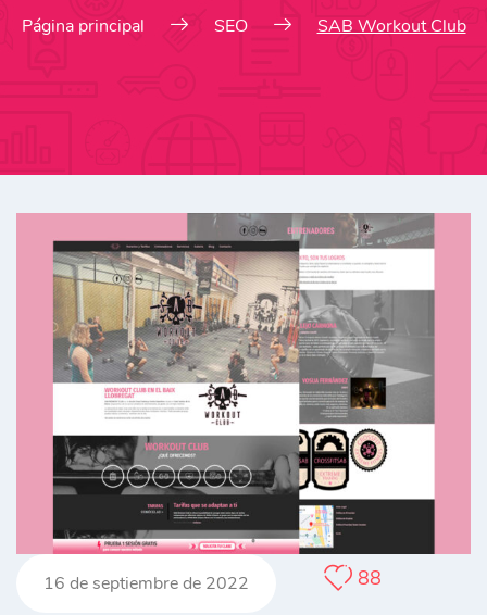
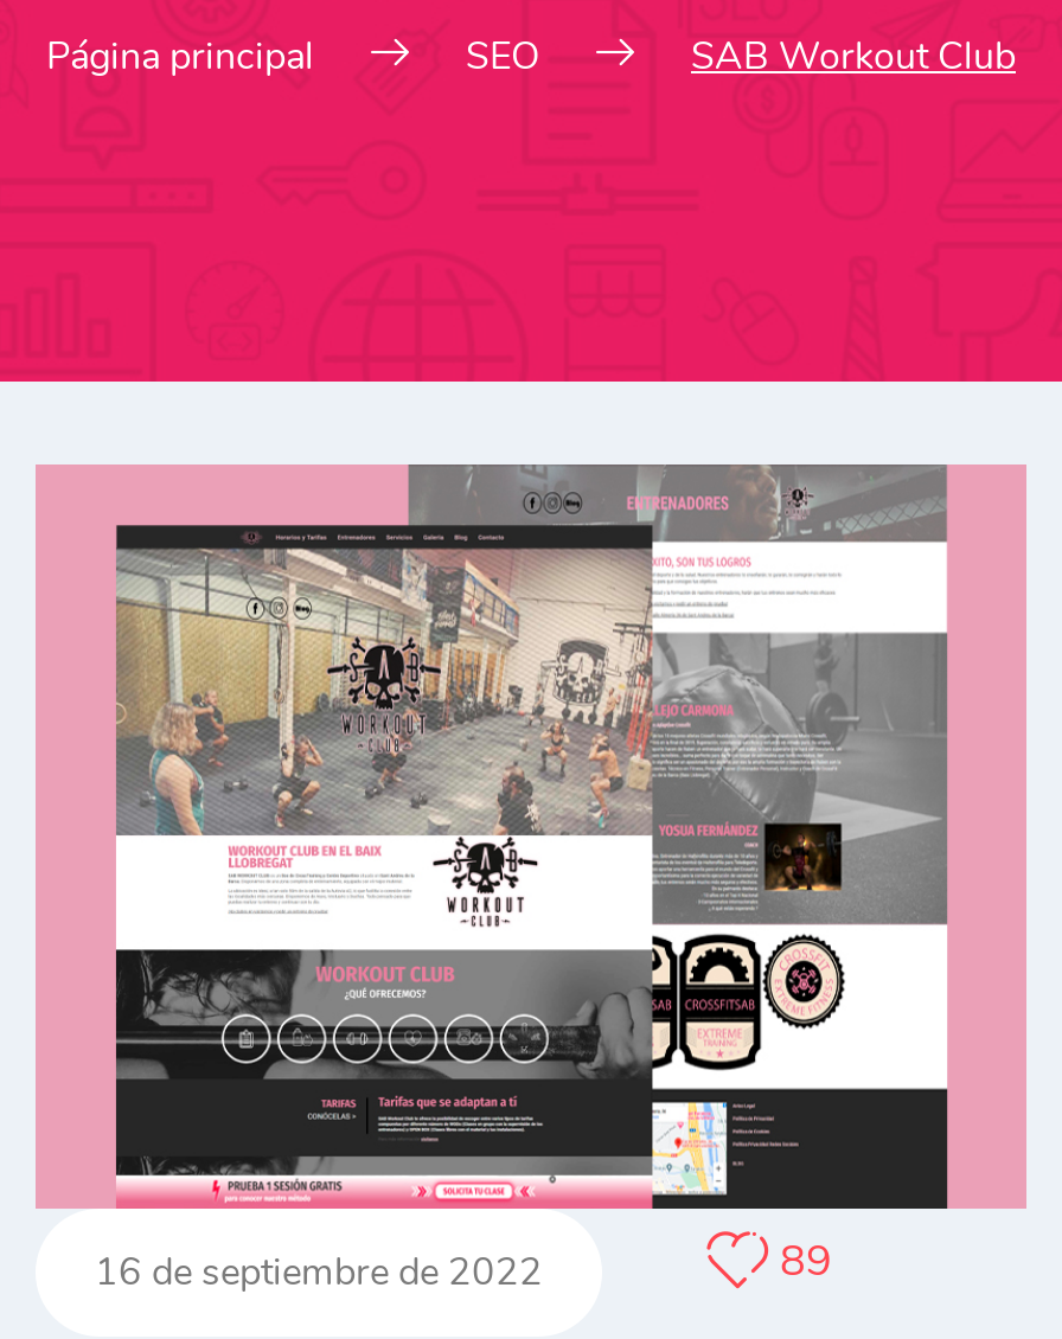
- 88
+ 89
